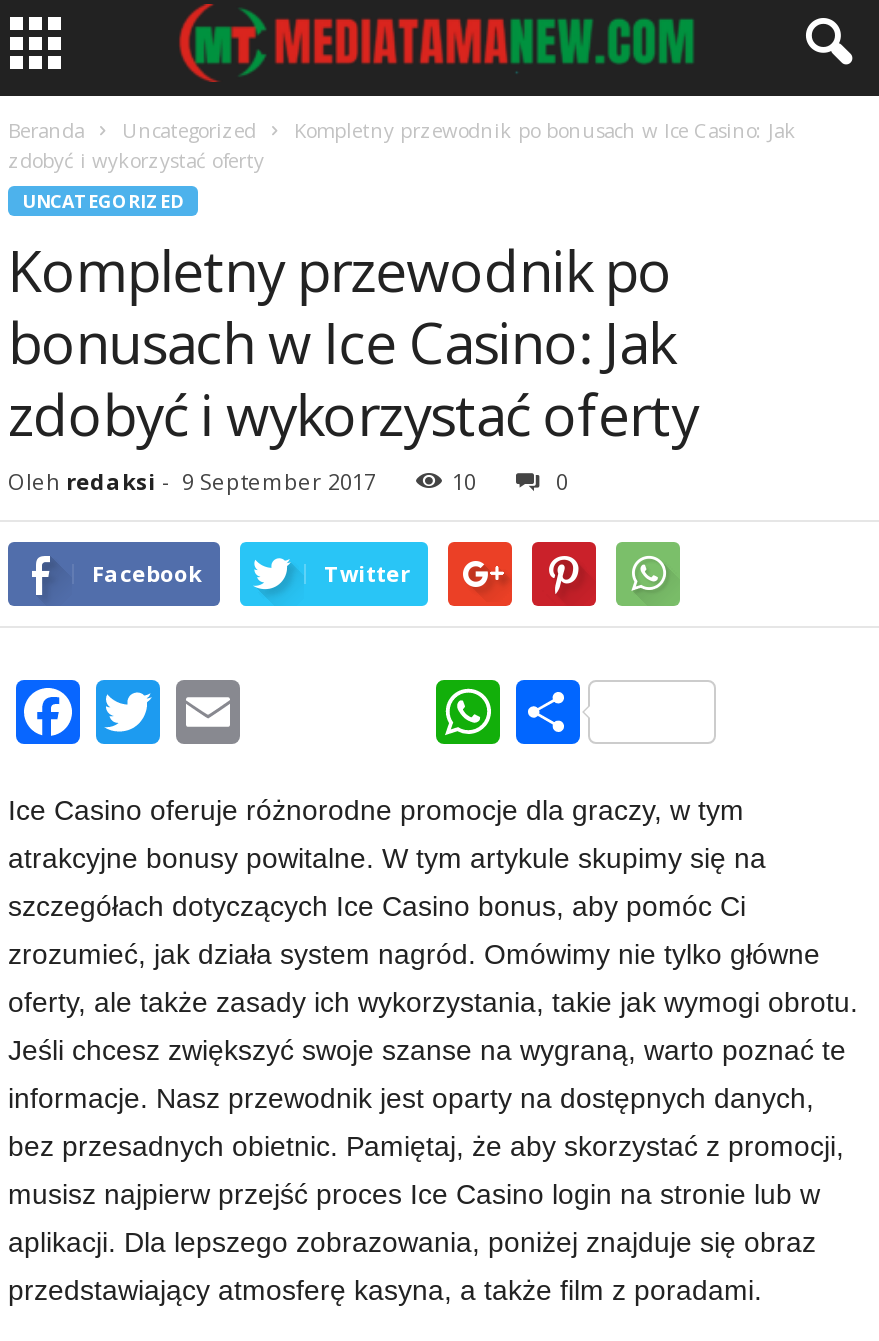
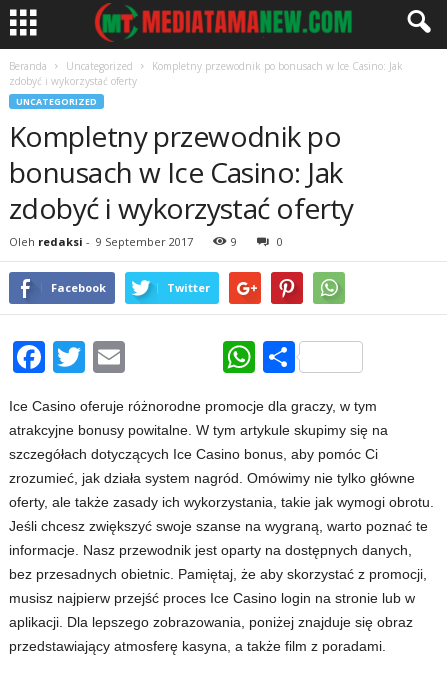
- 10
+ 9
